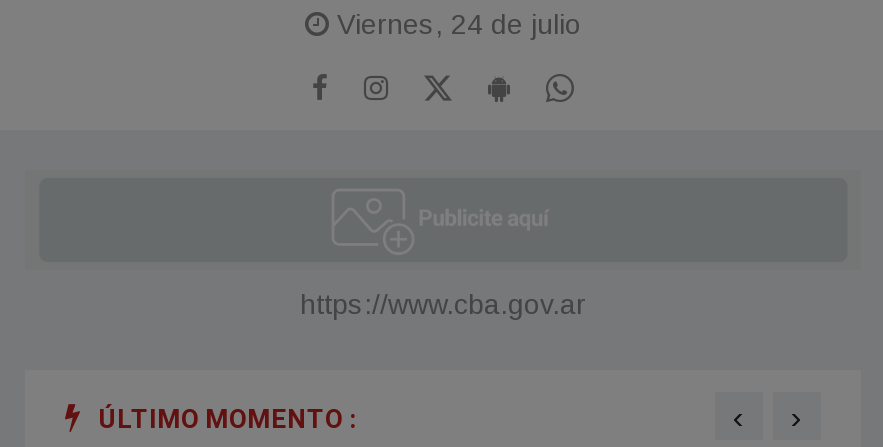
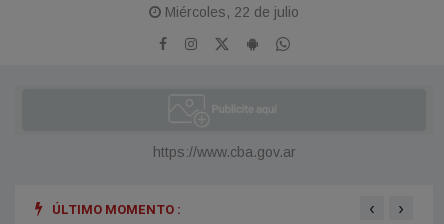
- Viernes, 24 de julio
+ Miércoles, 22 de julio
